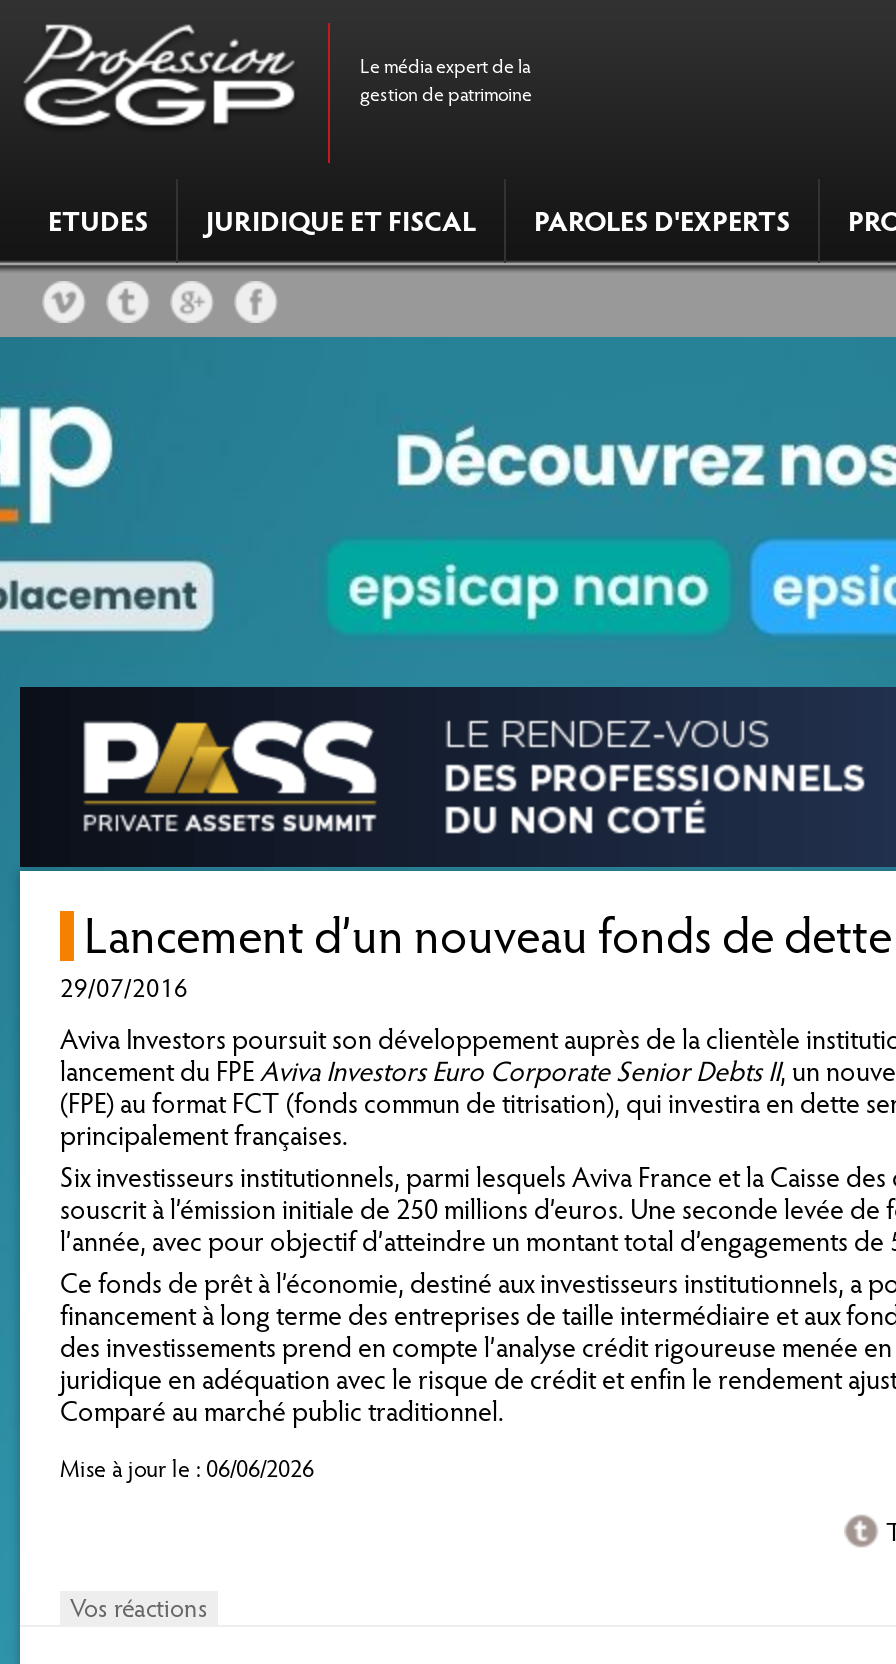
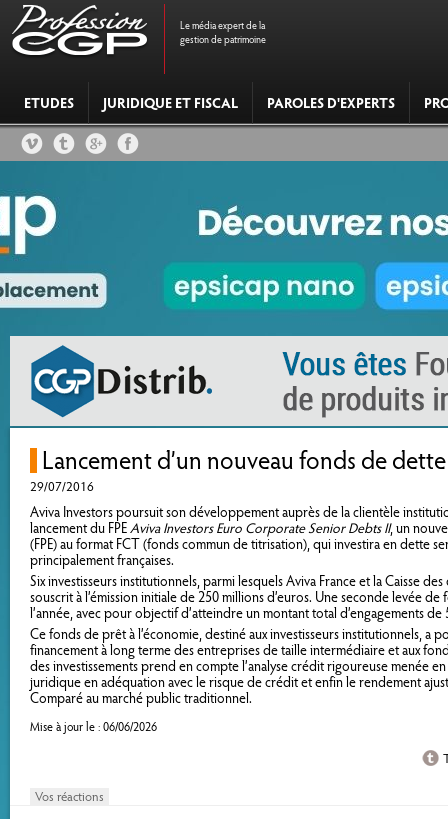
- [image]
+ [image]
